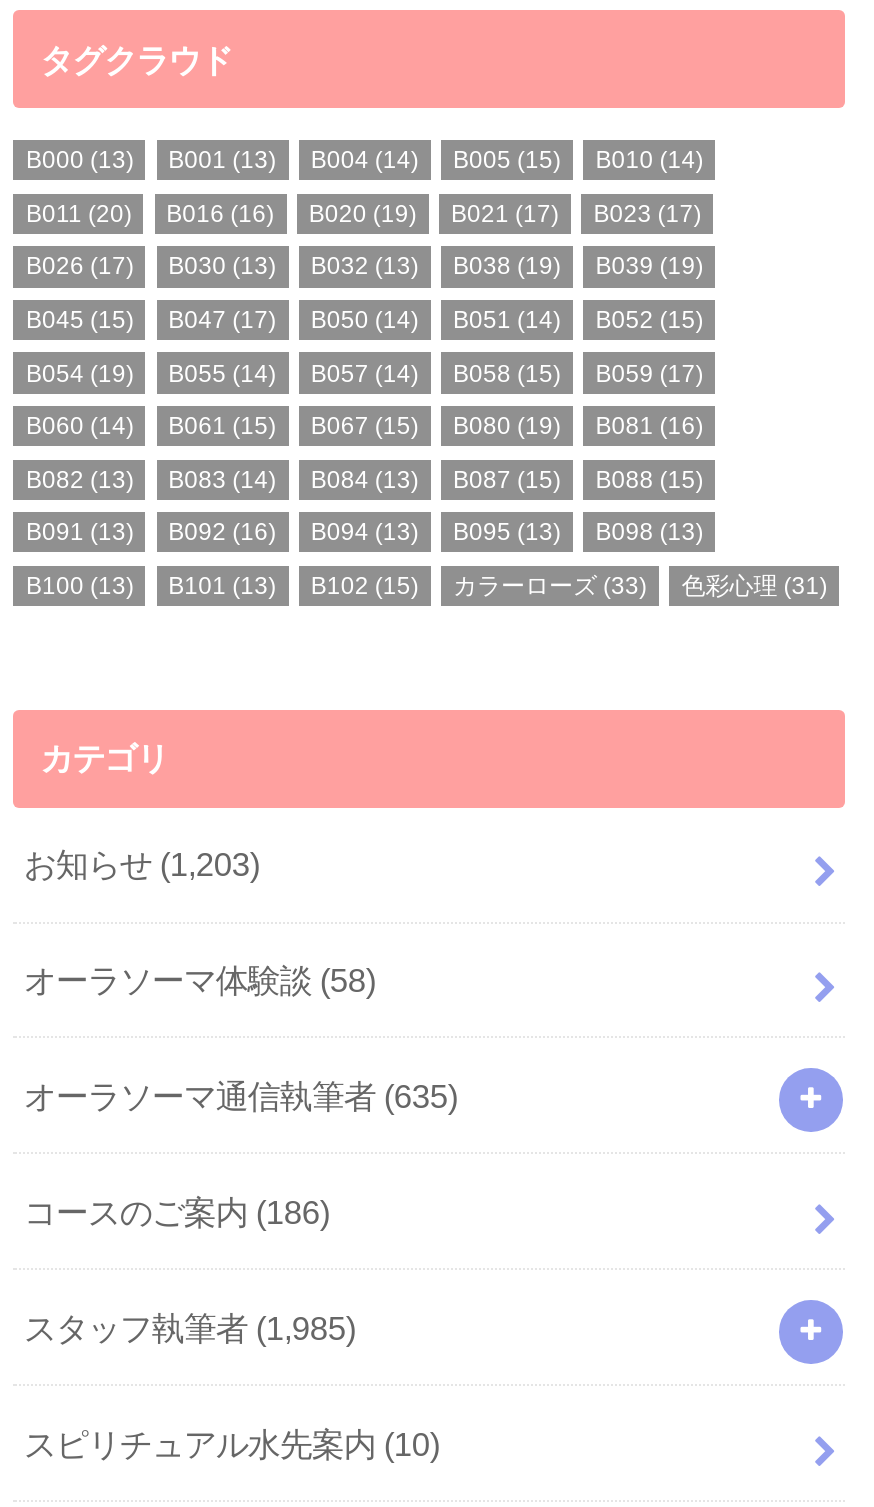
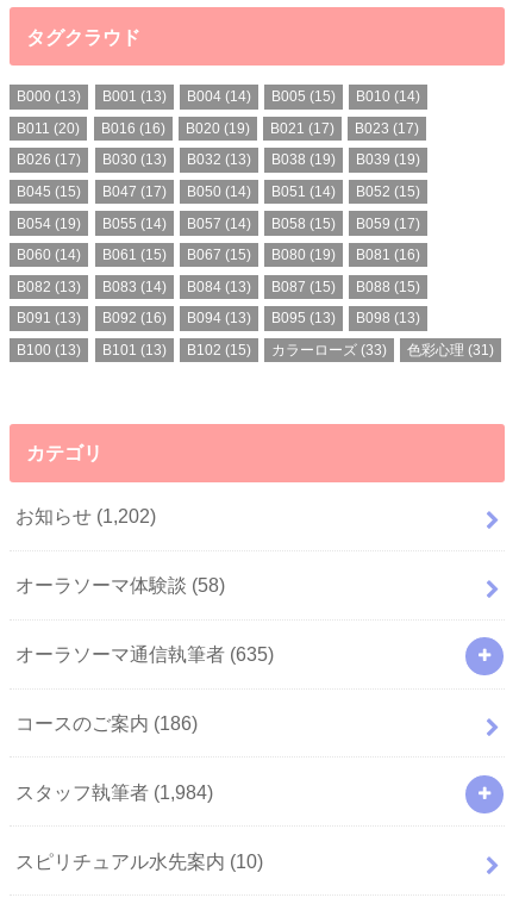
- お知らせ(1,203)
+ お知らせ(1,202)

- スタッフ執筆者(1,985)
+ スタッフ執筆者(1,984)
